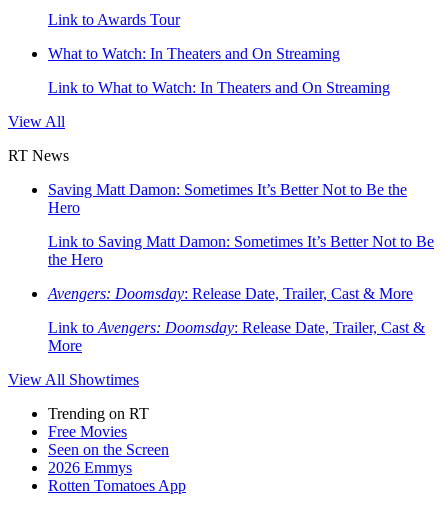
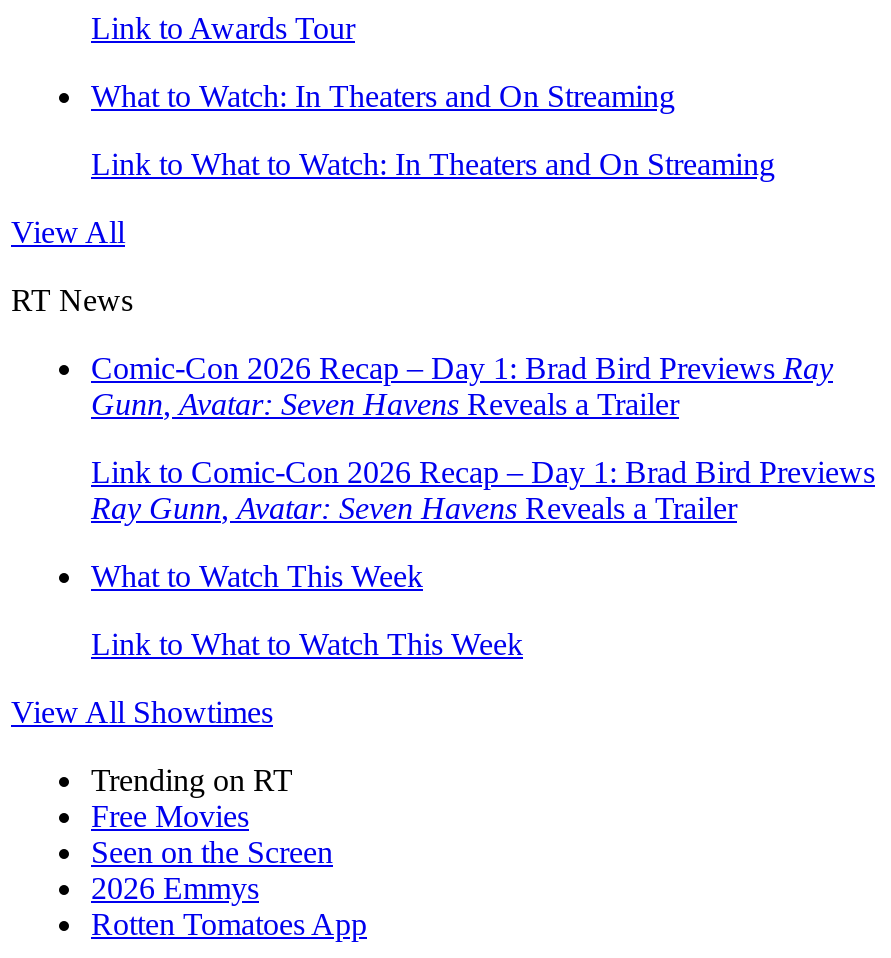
- Saving Matt Damon: Sometimes It’s Better Not to Be the
- Hero
+ Comic-Con 2026 Recap – Day 1: Brad Bird Previews Ray
+ Gunn, Avatar: Seven Havens Reveals a Trailer

- Link to Saving Matt Damon: Sometimes It’s Better Not to Be
- the Hero
+ Link to Comic-Con 2026 Recap – Day 1: Brad Bird Previews
+ Ray Gunn, Avatar: Seven Havens Reveals a Trailer

- Avengers: Doomsday: Release Date, Trailer, Cast & More
+ What to Watch This Week

- Link to Avengers: Doomsday: Release Date, Trailer, Cast &
- More
+ Link to What to Watch This Week
